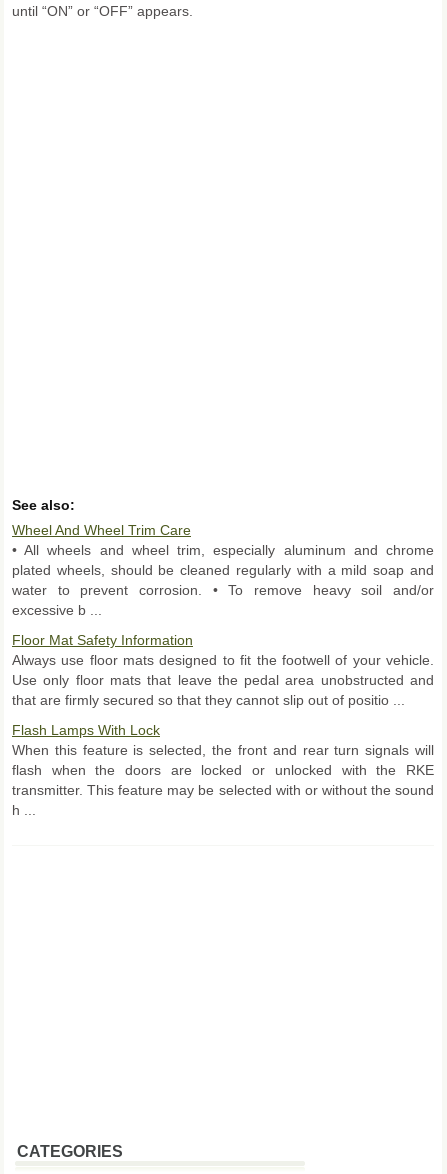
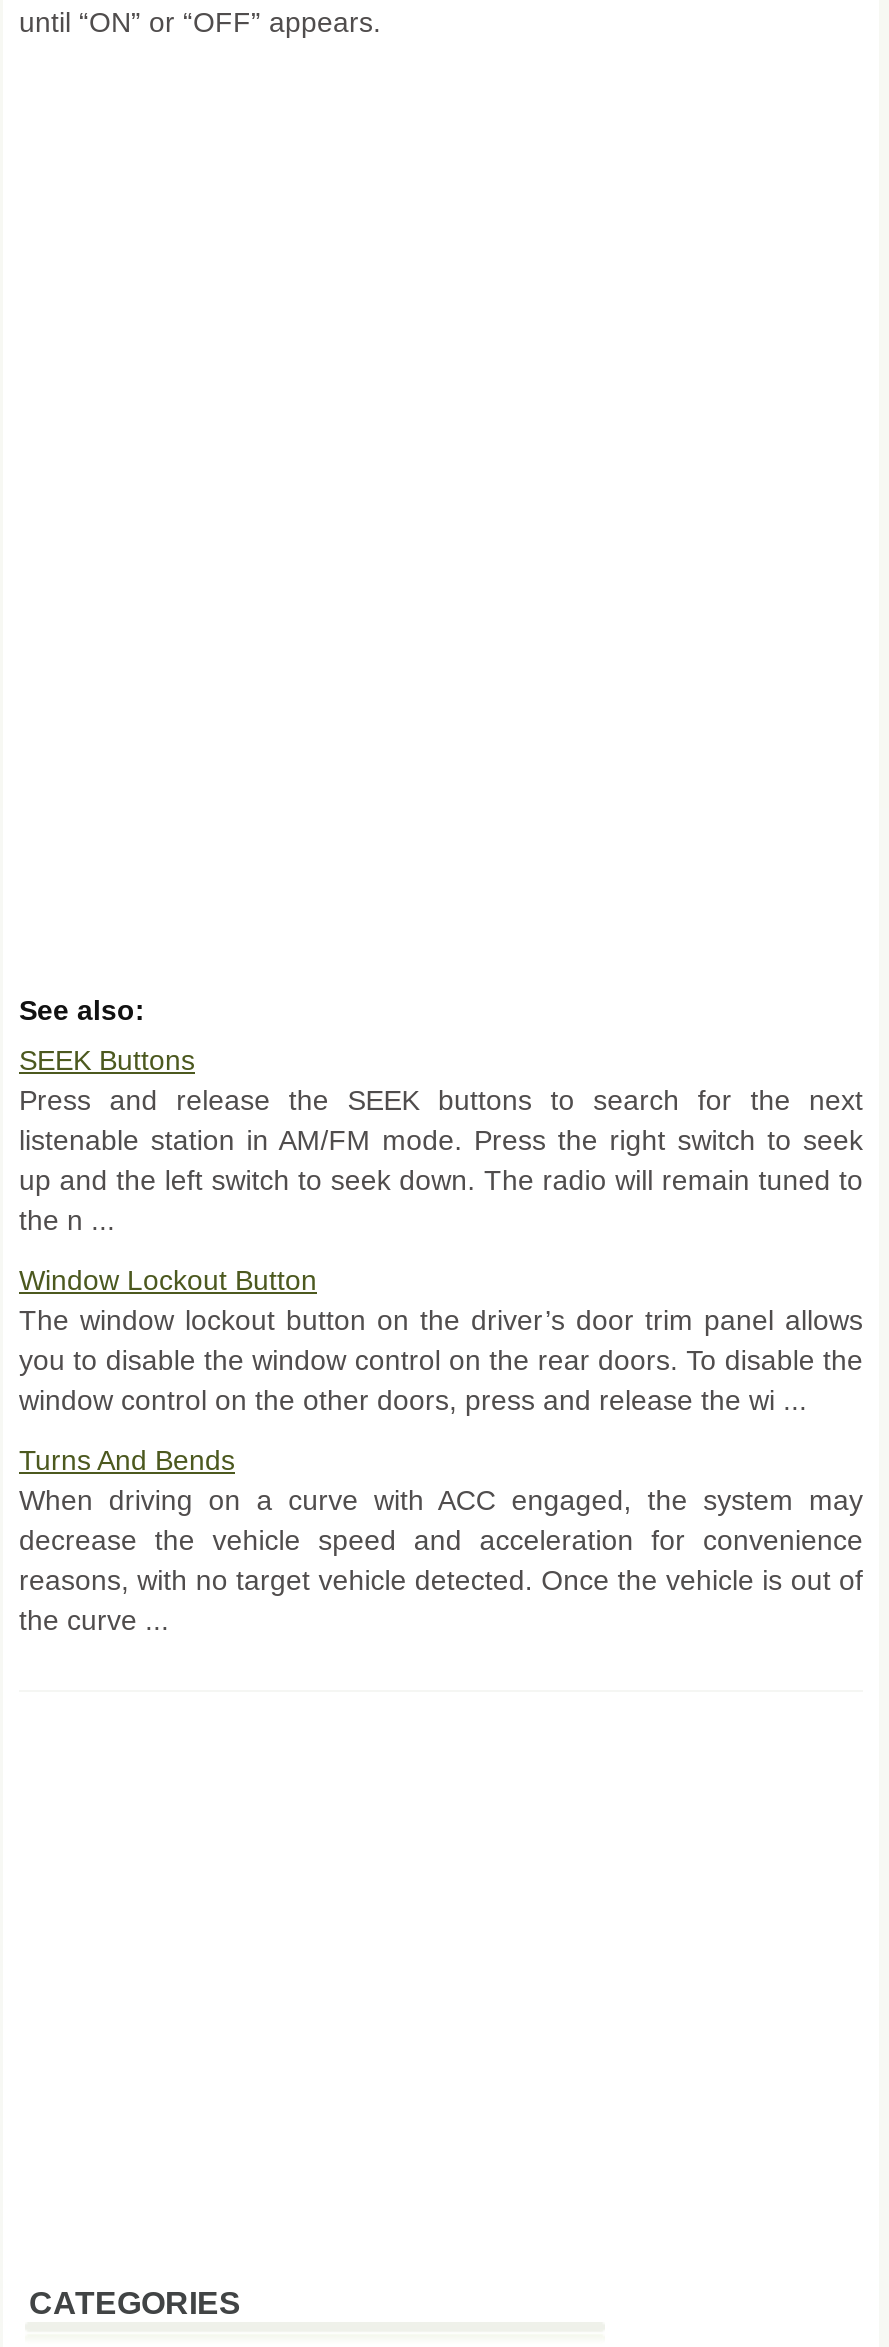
- Wheel And Wheel Trim Care
- • All wheels and wheel trim, especially aluminum and chrome
- plated wheels, should be cleaned regularly with a mild soap and
- water to prevent corrosion. • To remove heavy soil and/or
- excessive b ...
+ SEEK Buttons
+ Press and release the SEEK buttons to search for the next
+ listenable station in AM/FM mode. Press the right switch to seek
+ up and the left switch to seek down. The radio will remain tuned to
+ the n ...

- Floor Mat Safety Information
- Always use floor mats designed to fit the footwell of your vehicle.
- Use only floor mats that leave the pedal area unobstructed and
- that are firmly secured so that they cannot slip out of positio ...
+ Window Lockout Button
+ The window lockout button on the driver’s door trim panel allows
+ you to disable the window control on the rear doors. To disable the
+ window control on the other doors, press and release the wi ...

- Flash Lamps With Lock
- When this feature is selected, the front and rear turn signals will
- flash when the doors are locked or unlocked with the RKE
- transmitter. This feature may be selected with or without the sound
- h ...
+ Turns And Bends
+ When driving on a curve with ACC engaged, the system may
+ decrease the vehicle speed and acceleration for convenience
+ reasons, with no target vehicle detected. Once the vehicle is out of
+ the curve ...
